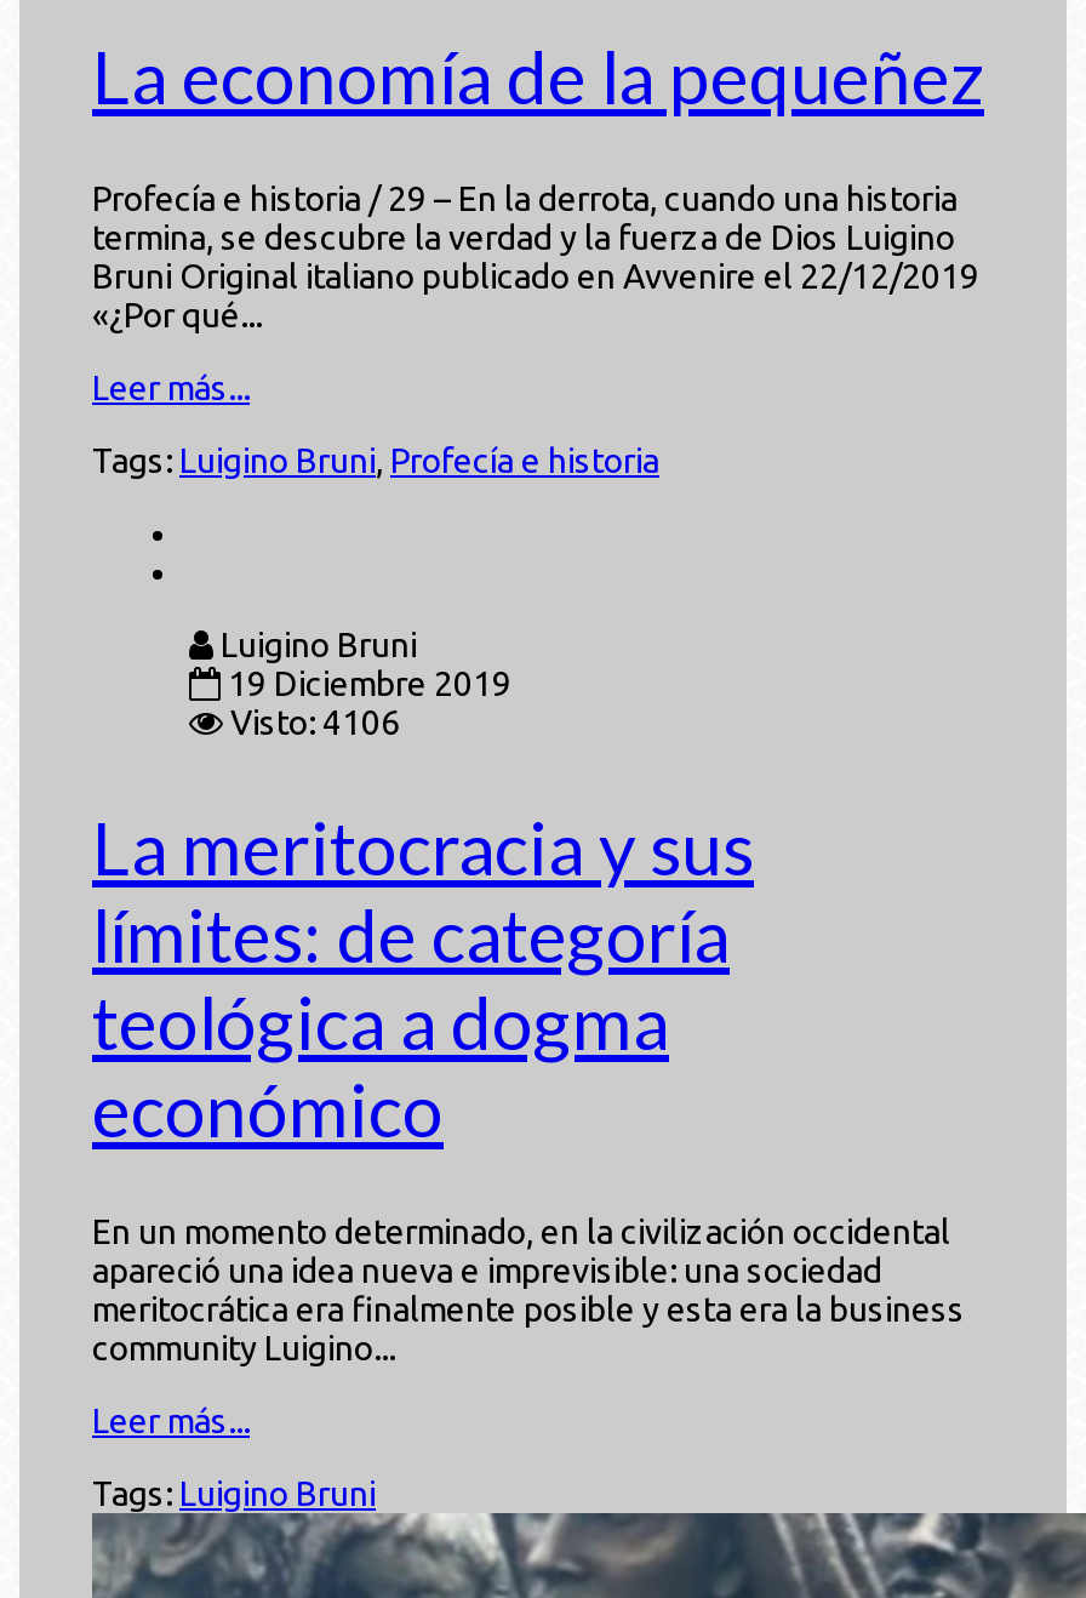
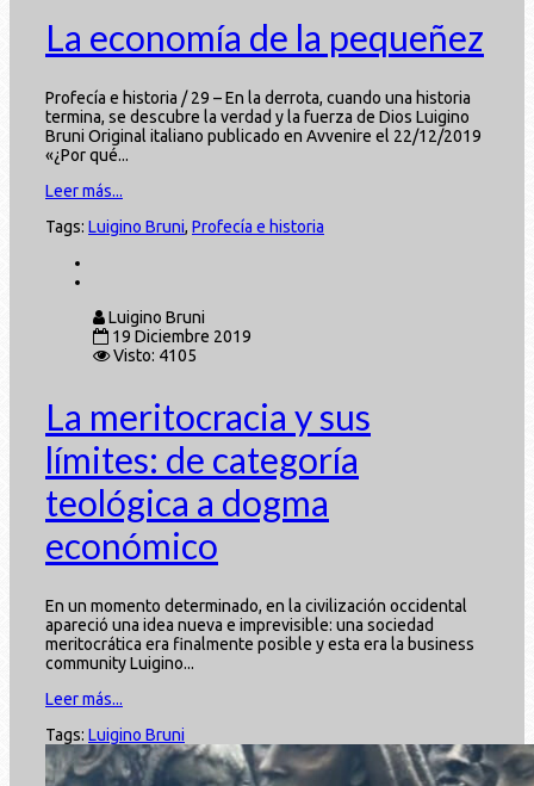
- Visto: 4106
+ Visto: 4105
